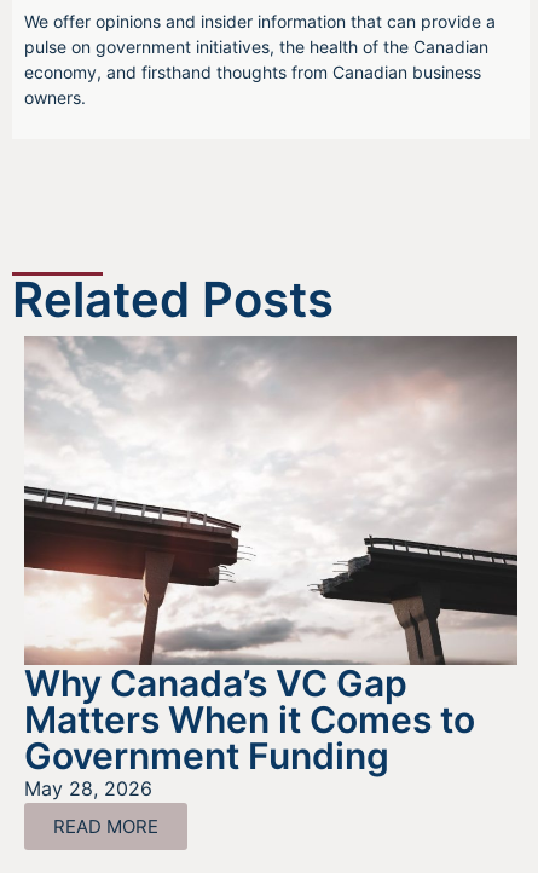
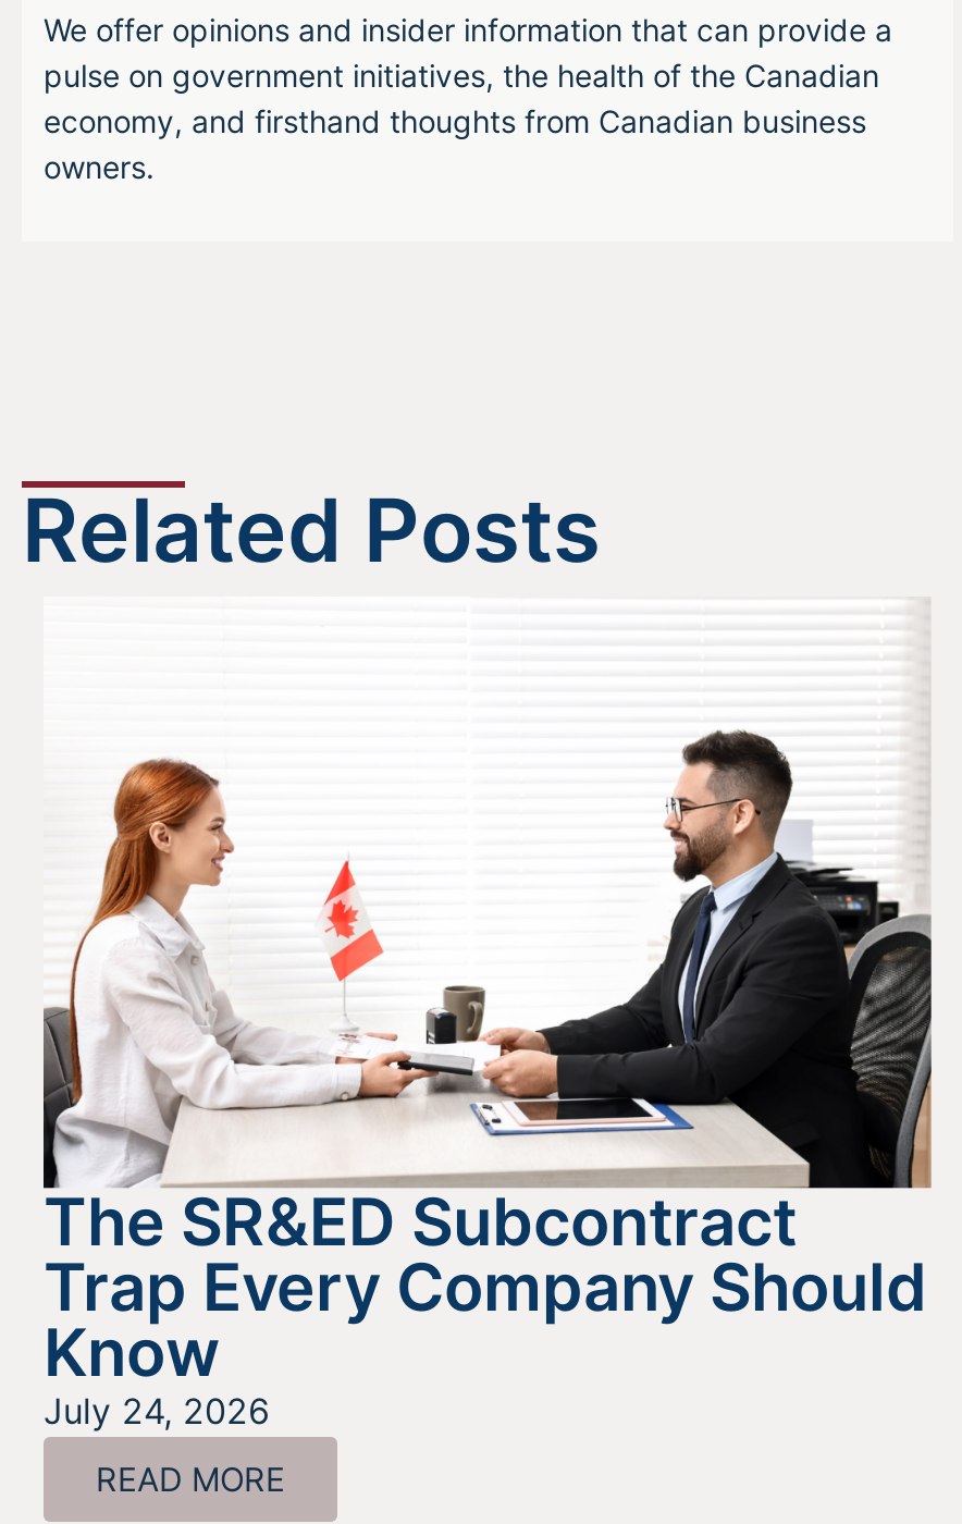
- [image]
- Why Canada’s VC Gap
- Matters When it Comes to
- Government Funding
- May 28, 2026
+ [image]
+ The SR&ED Subcontract
+ Trap Every Company Should
+ Know
+ July 24, 2026
